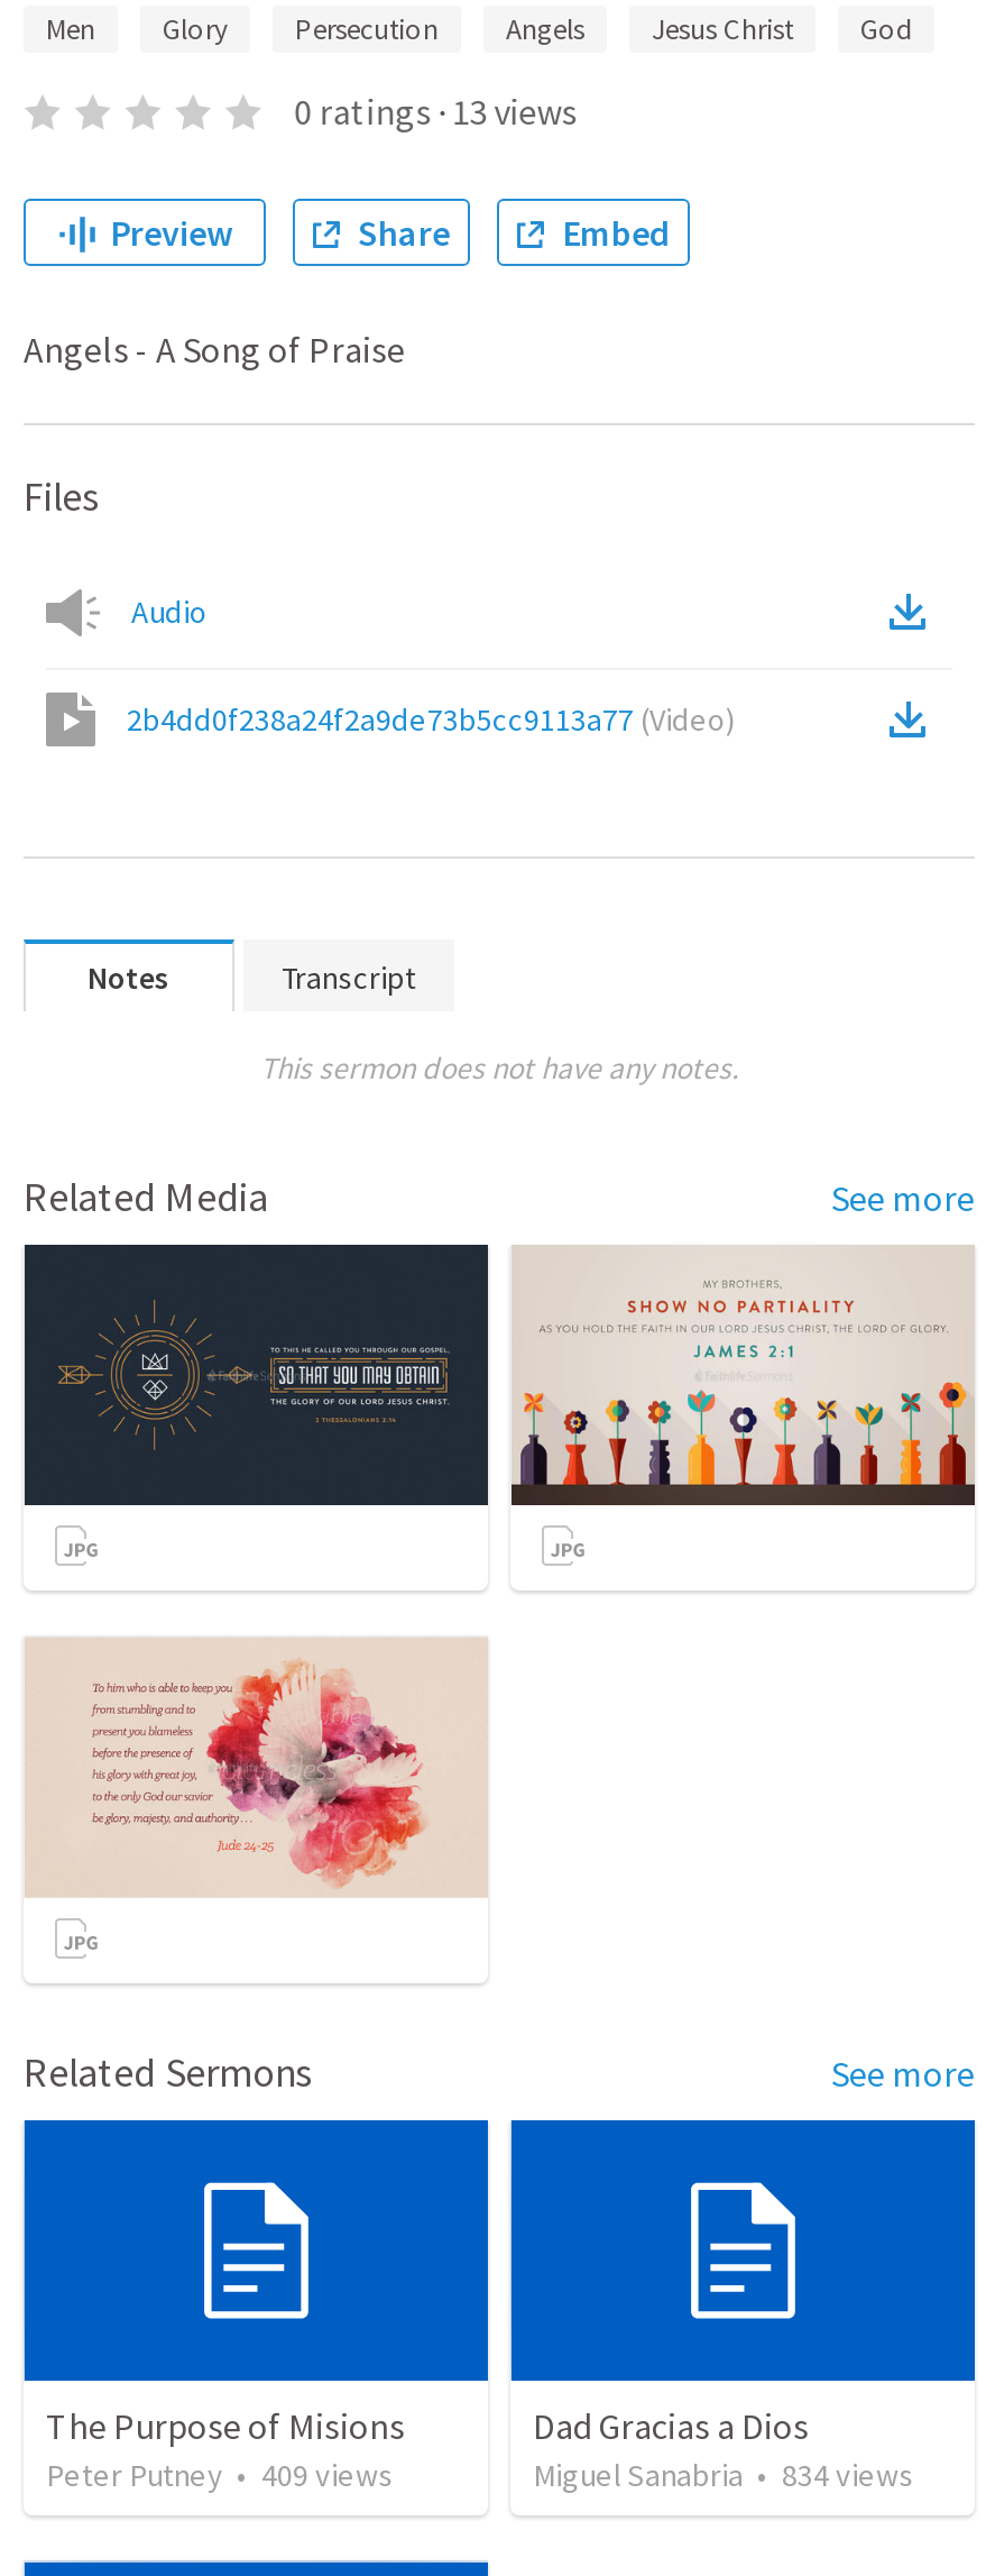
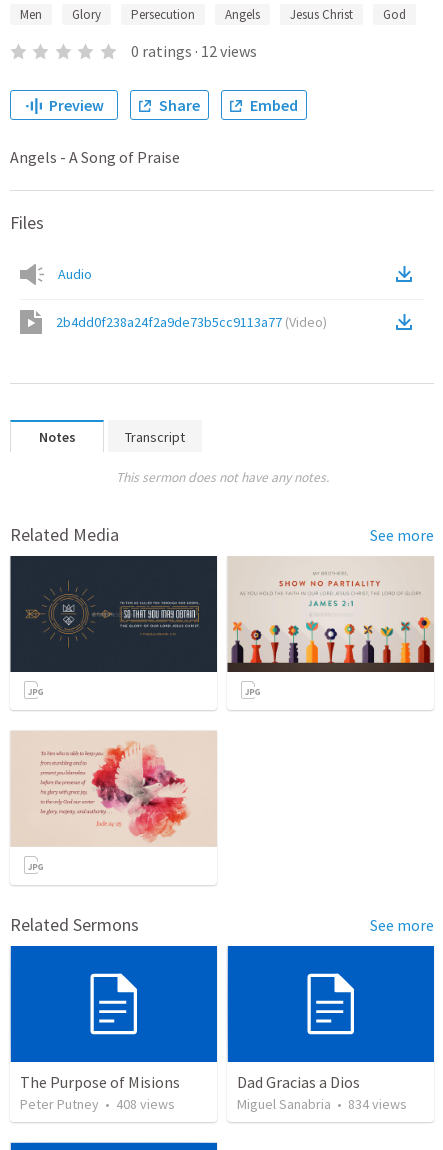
- 0 ratings · 13 views
+ 0 ratings · 12 views

- Peter Putney • 409 views
+ Peter Putney • 408 views
